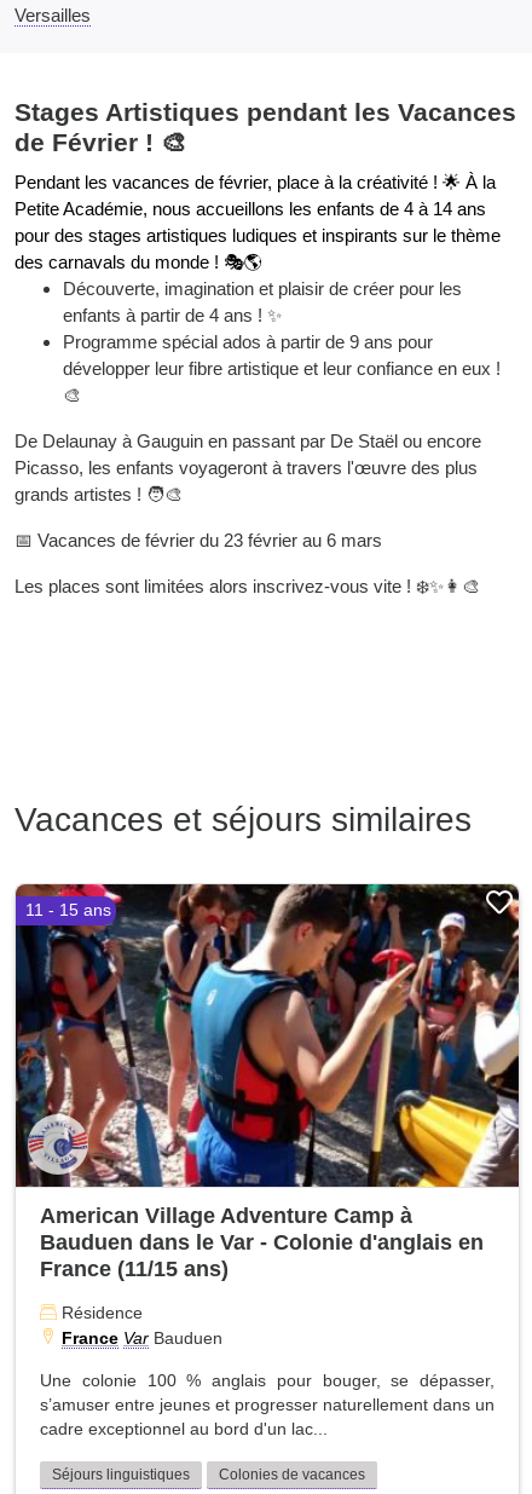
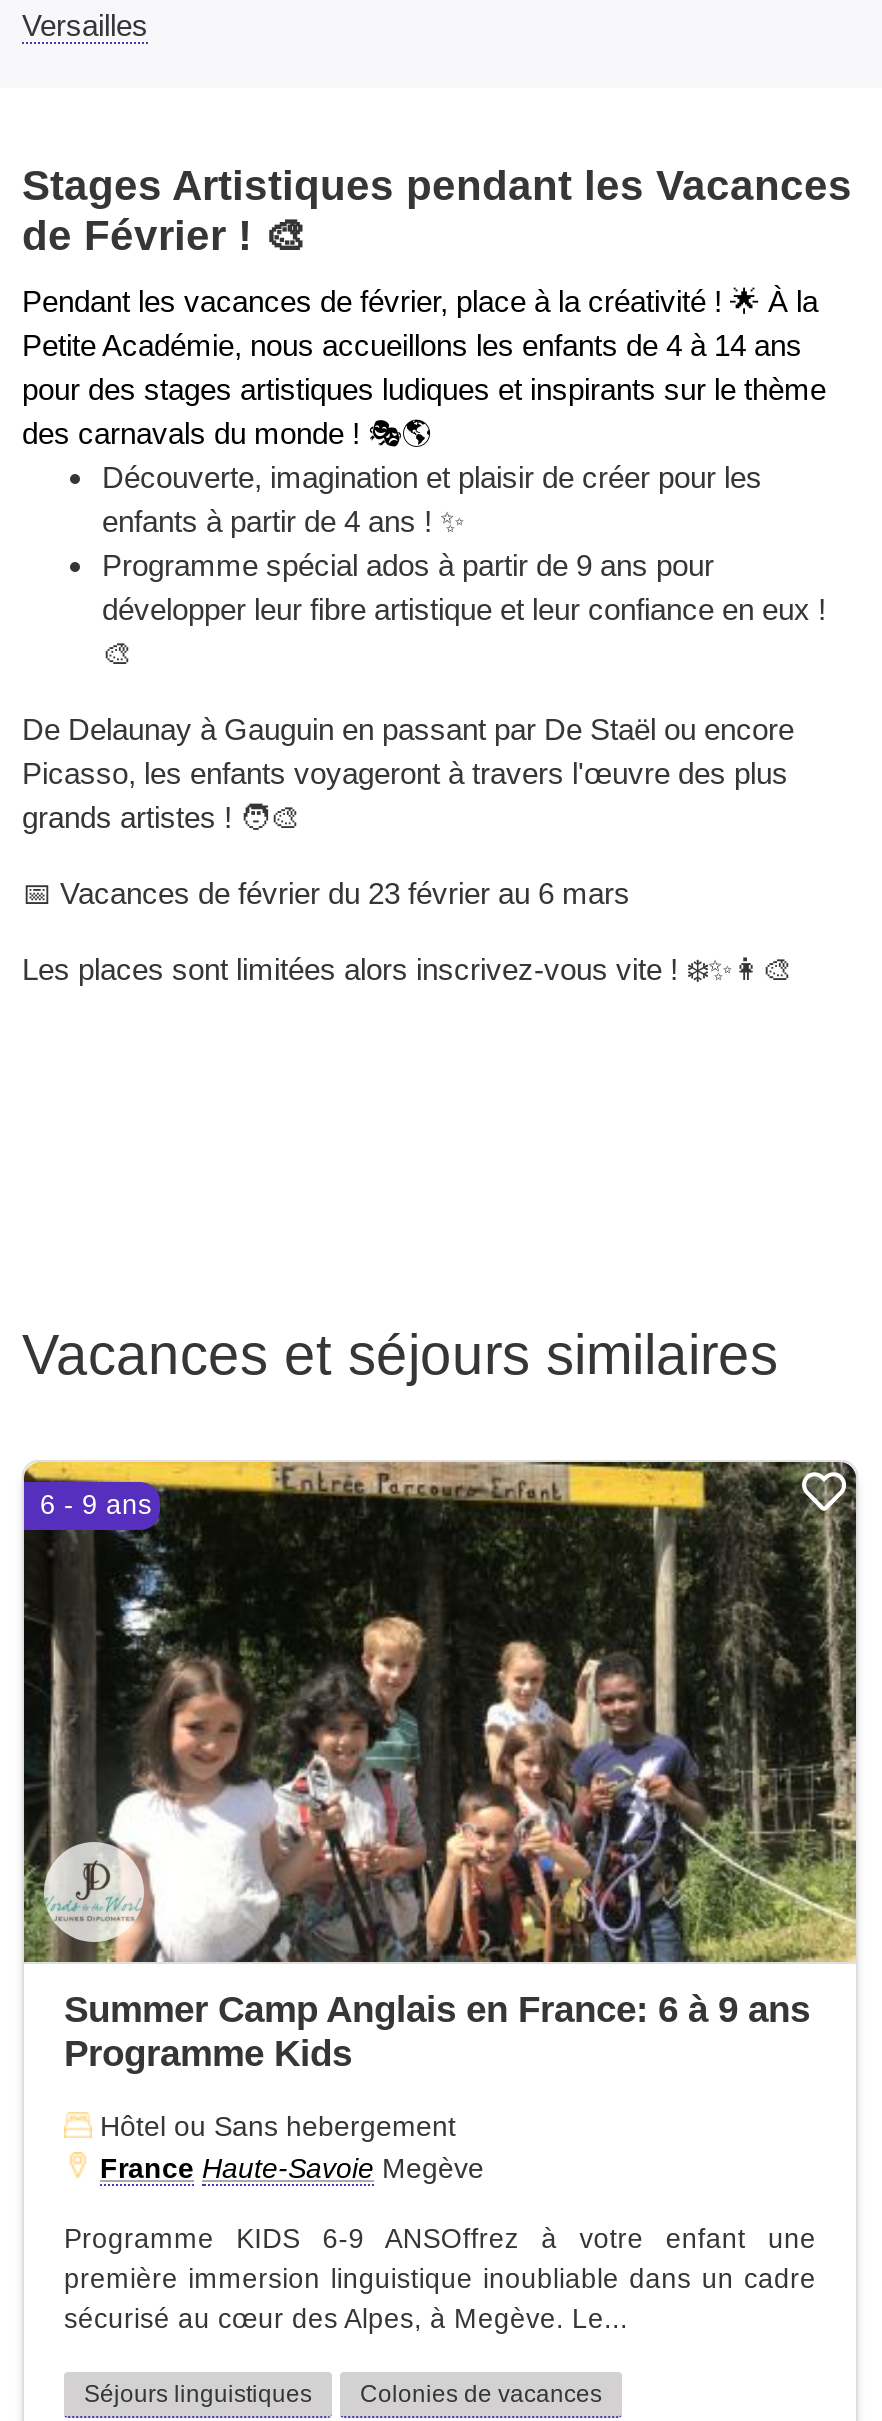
- [image]
- 11 - 15 ans
+ [image]
+ 6 - 9 ans

- American Village Adventure Camp à
- Bauduen dans le Var - Colonie d'anglais en
- France (11/15 ans)
+ Summer Camp Anglais en France: 6 à 9 ans
+ Programme Kids

- Résidence
- France Var Bauduen
+ Hôtel ou Sans hebergement
+ France Haute-Savoie Megève

- Une colonie 100 % anglais pour bouger, se dépasser,
- s’amuser entre jeunes et progresser naturellement dans un
- cadre exceptionnel au bord d'un lac...
+ Programme KIDS 6-9 ANSOffrez à votre enfant une
+ première immersion linguistique inoubliable dans un cadre
+ sécurisé au cœur des Alpes, à Megève. Le...
